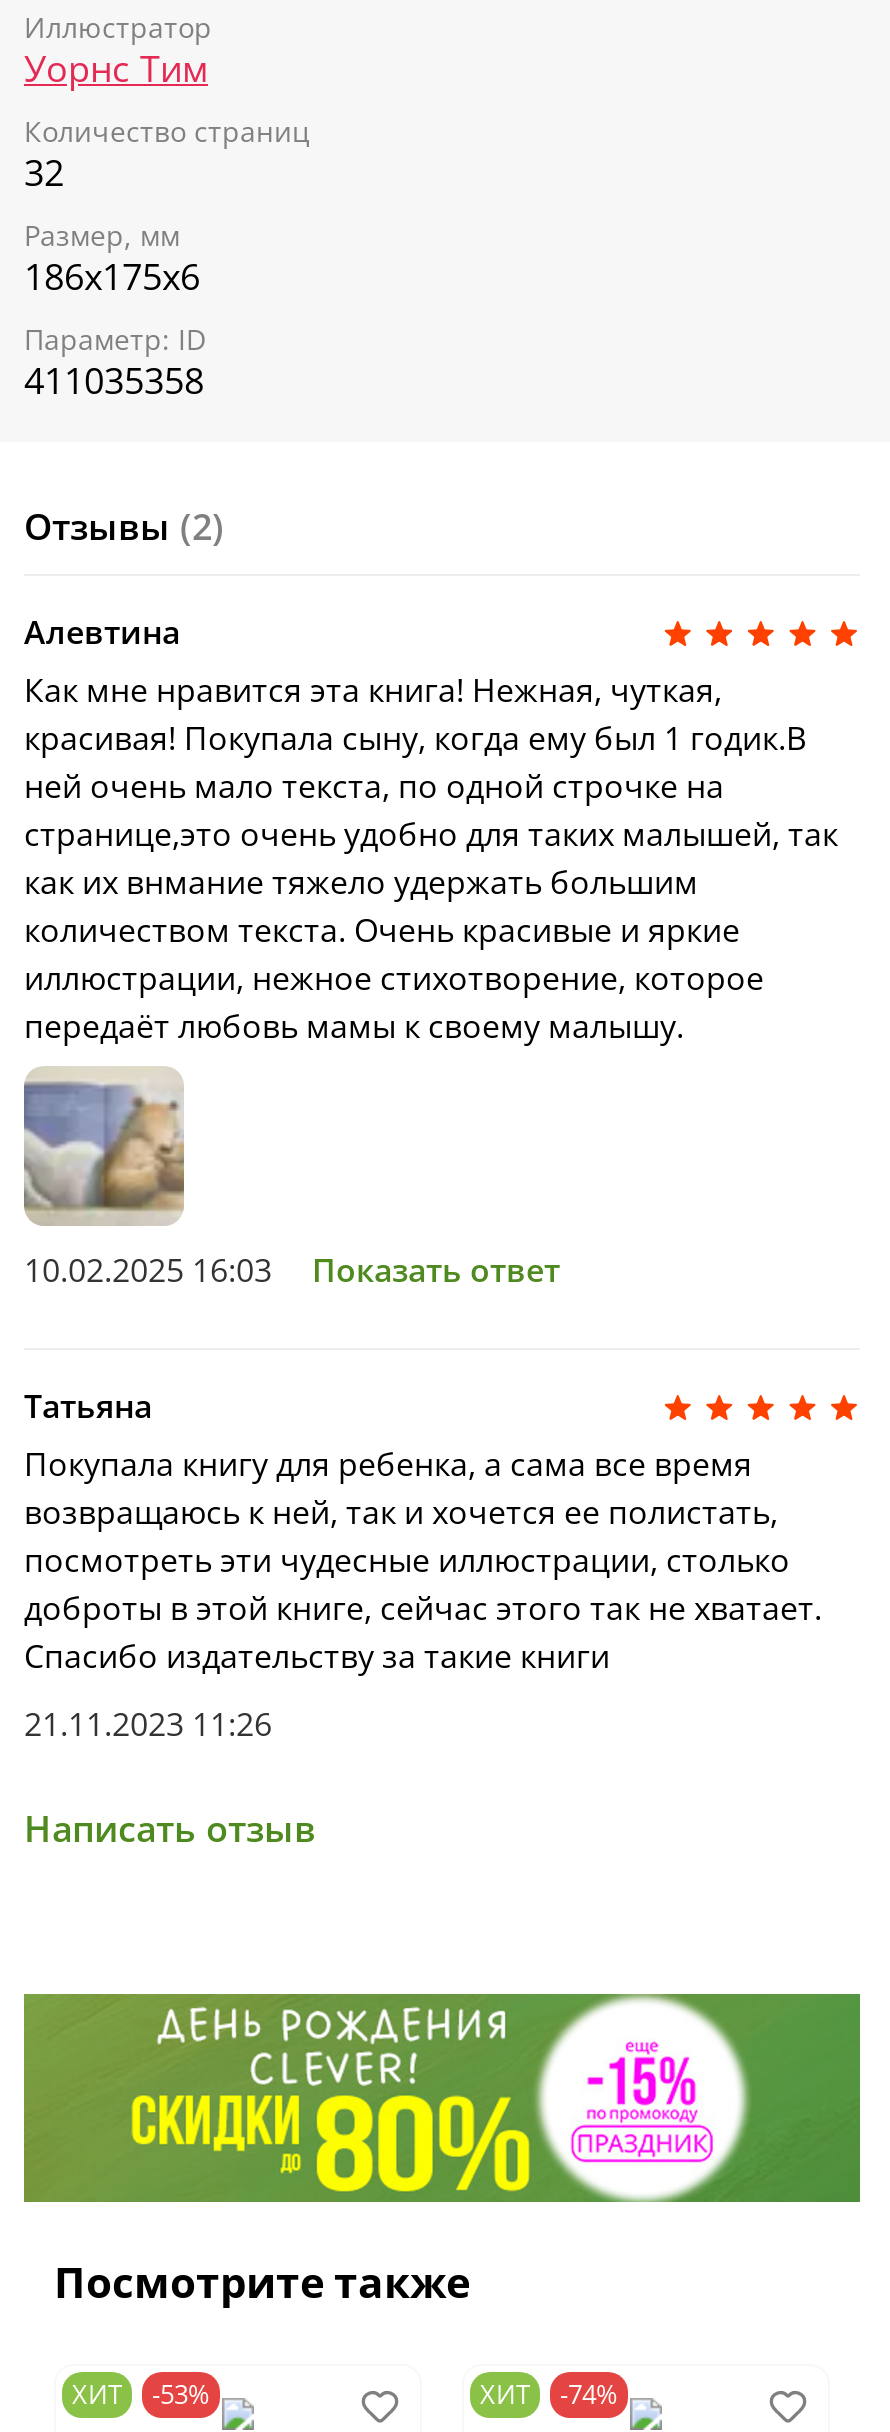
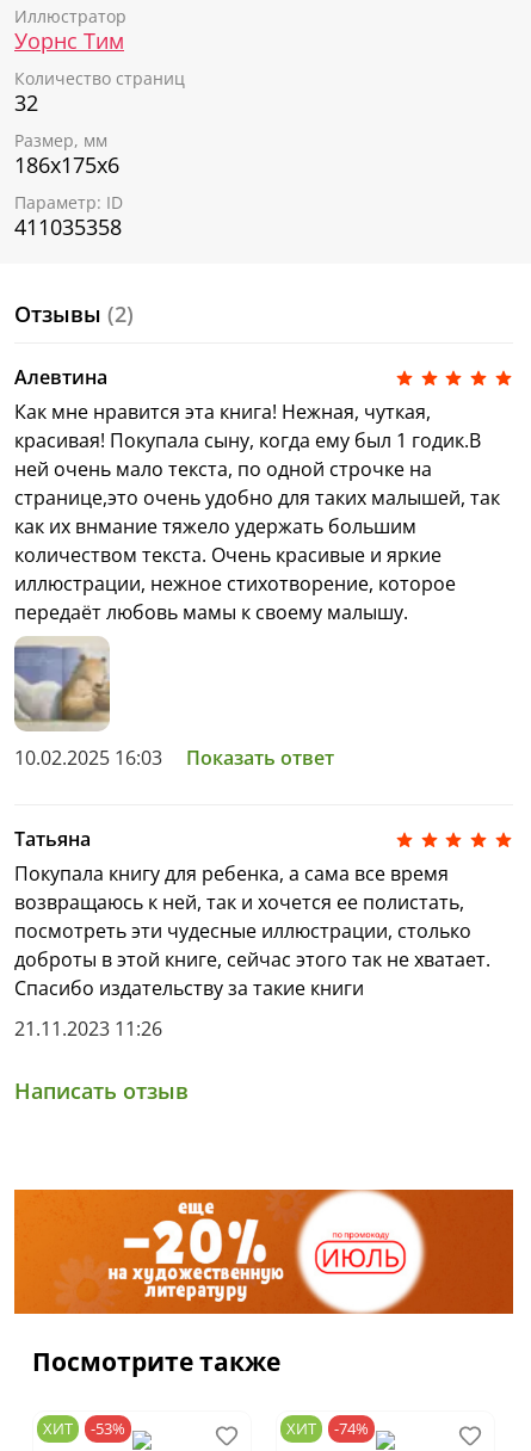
- [image]
+ [image]
